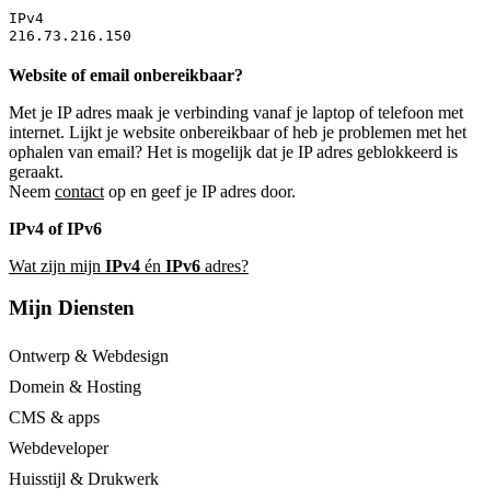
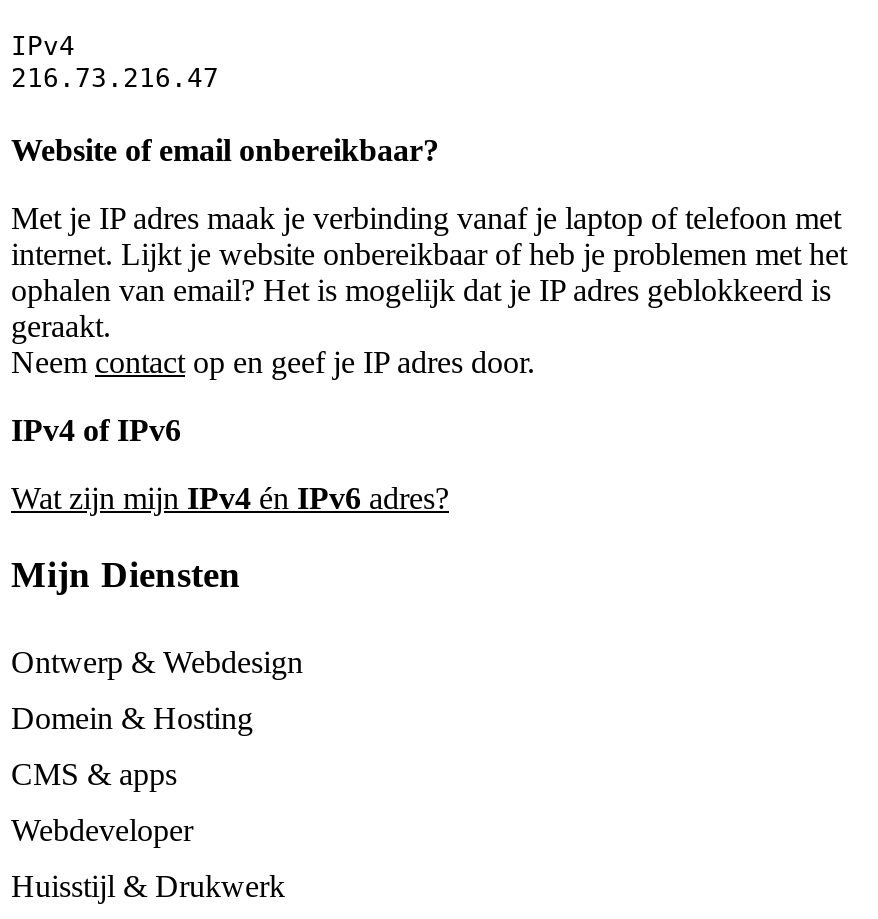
- 216.73.216.150
+ 216.73.216.47
